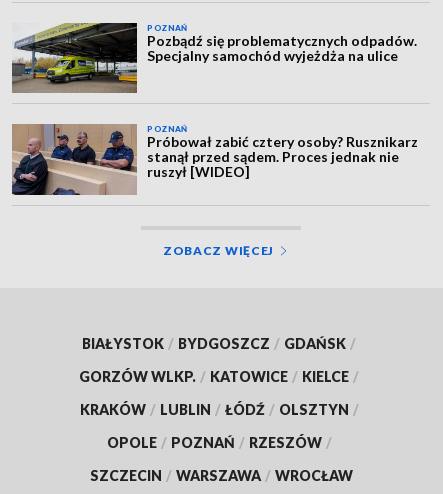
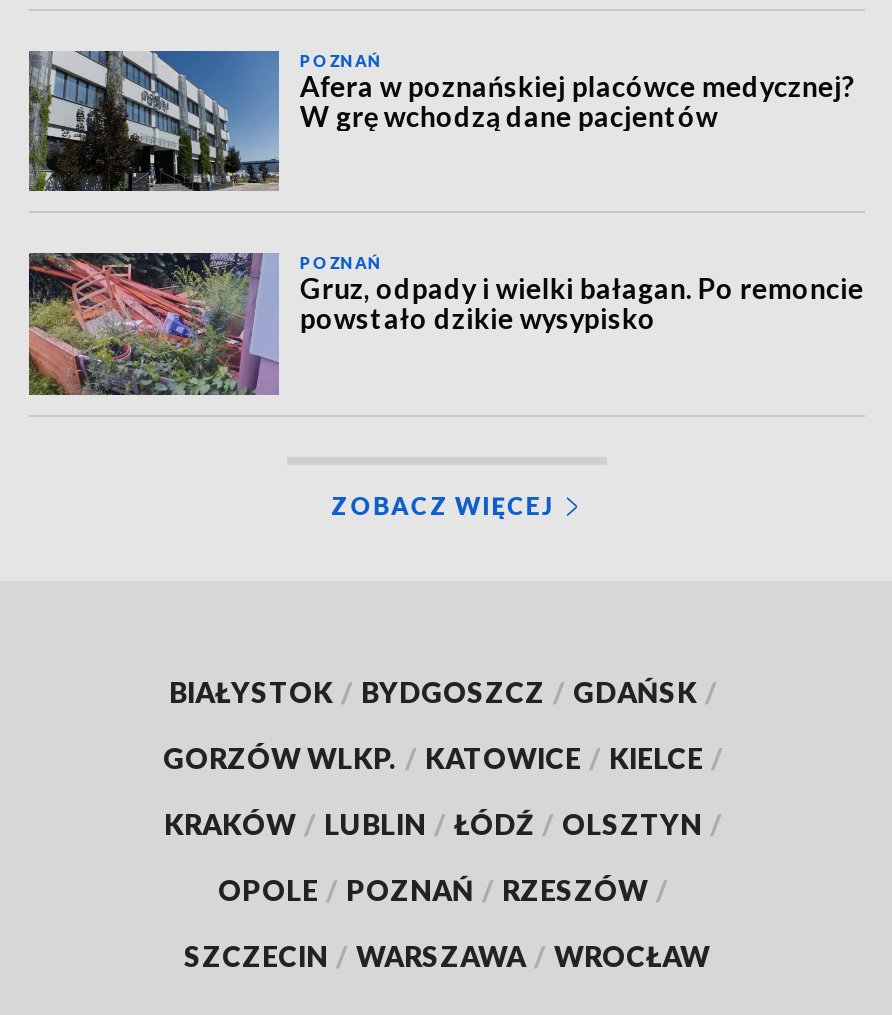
- [image]
- Pozbądź się problematycznych odpadów.
- Specjalny samochód wyjeżdża na ulice
+ [image]
+ Afera w poznańskiej placówce medycznej?
+ W grę wchodzą dane pacjentów

- [image]
- Próbował zabić cztery osoby? Rusznikarz
- stanął przed sądem. Proces jednak nie
- ruszył [WIDEO]
+ [image]
+ Gruz, odpady i wielki bałagan. Po remoncie
+ powstało dzikie wysypisko
